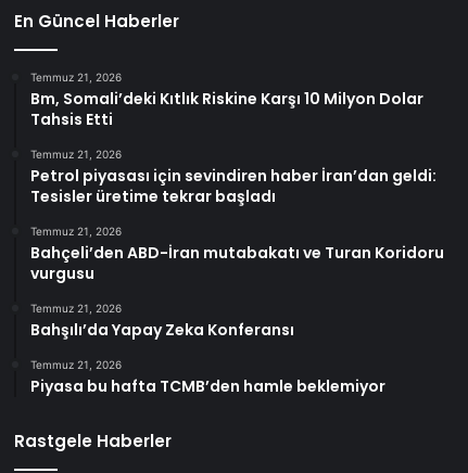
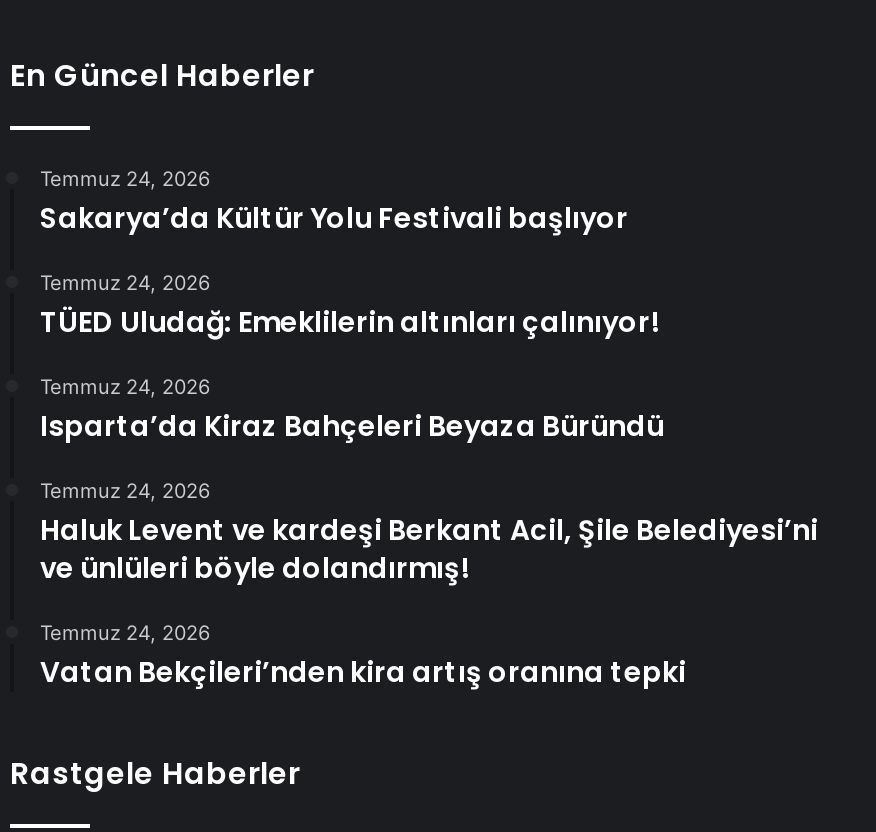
- Temmuz 21, 2026
- Bm, Somali’deki Kıtlık Riskine Karşı 10 Milyon Dolar
- Tahsis Etti
+ Temmuz 24, 2026
+ Sakarya’da Kültür Yolu Festivali başlıyor

- Temmuz 21, 2026
- Petrol piyasası için sevindiren haber İran’dan geldi:
- Tesisler üretime tekrar başladı
+ Temmuz 24, 2026
+ TÜED Uludağ: Emeklilerin altınları çalınıyor!

- Temmuz 21, 2026
- Bahçeli’den ABD-İran mutabakatı ve Turan Koridoru
- vurgusu
+ Temmuz 24, 2026
+ Isparta’da Kiraz Bahçeleri Beyaza Büründü

- Temmuz 21, 2026
- Bahşılı’da Yapay Zeka Konferansı
+ Temmuz 24, 2026
+ Haluk Levent ve kardeşi Berkant Acil, Şile Belediyesi’ni
+ ve ünlüleri böyle dolandırmış!

- Temmuz 21, 2026
- Piyasa bu hafta TCMB’den hamle beklemiyor
+ Temmuz 24, 2026
+ Vatan Bekçileri’nden kira artış oranına tepki
